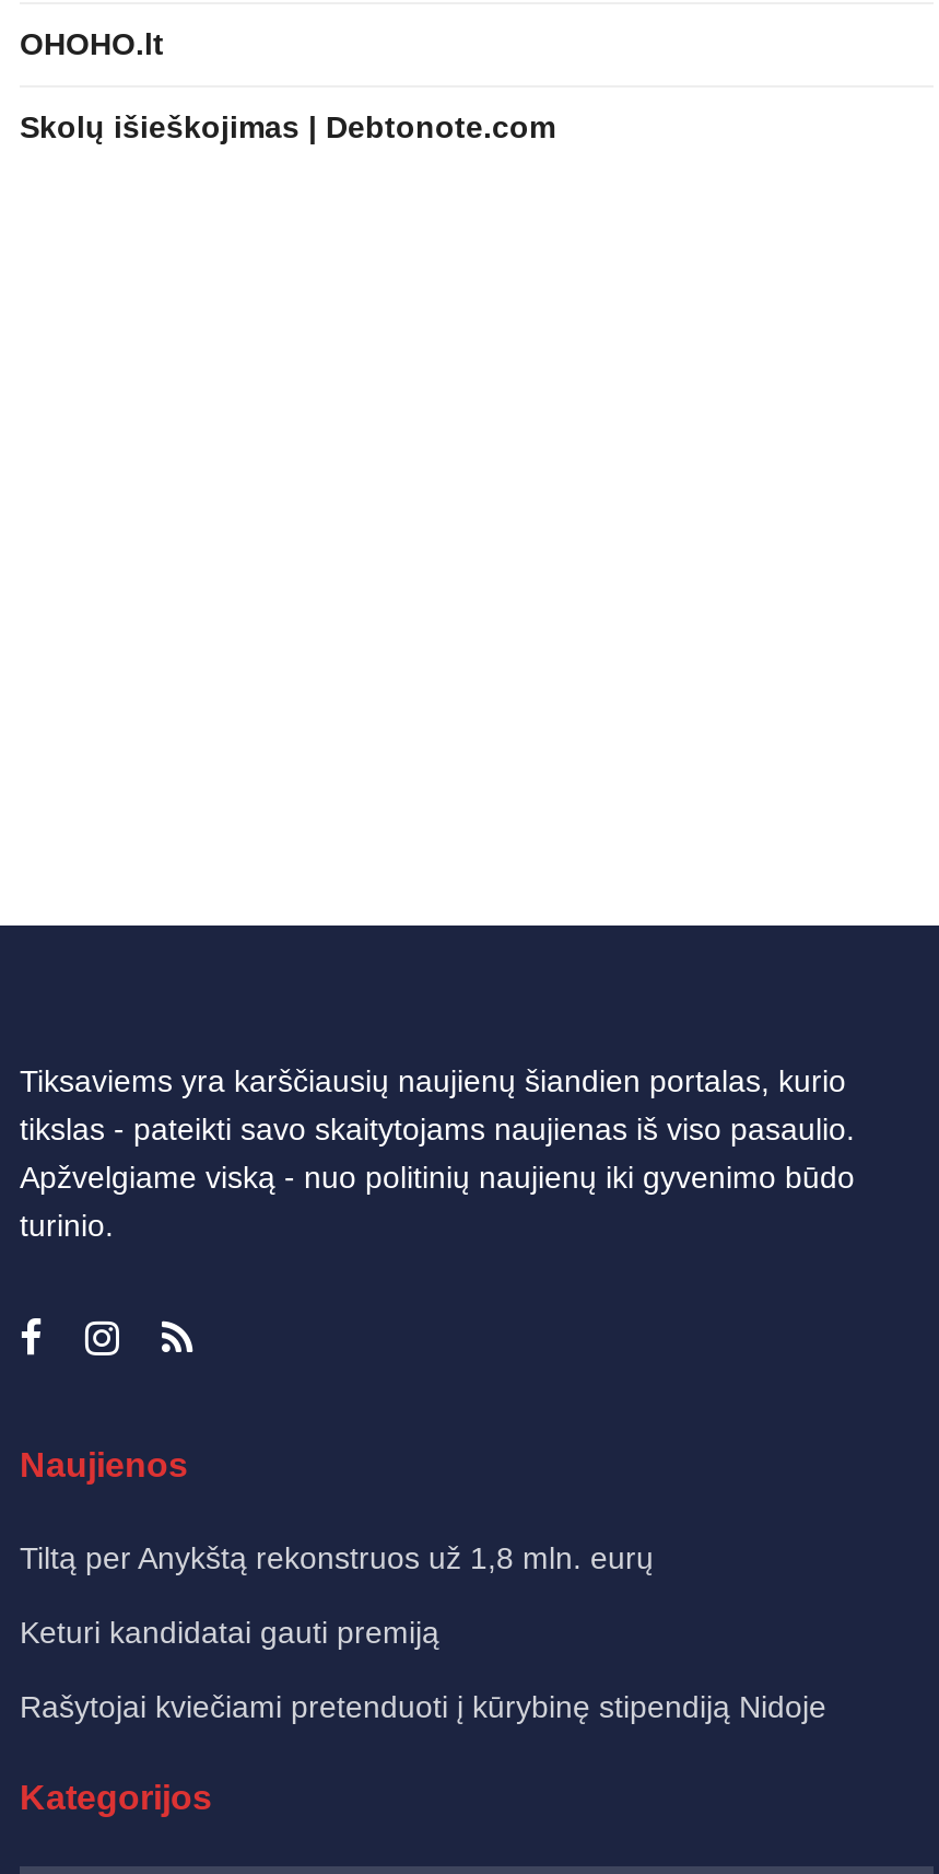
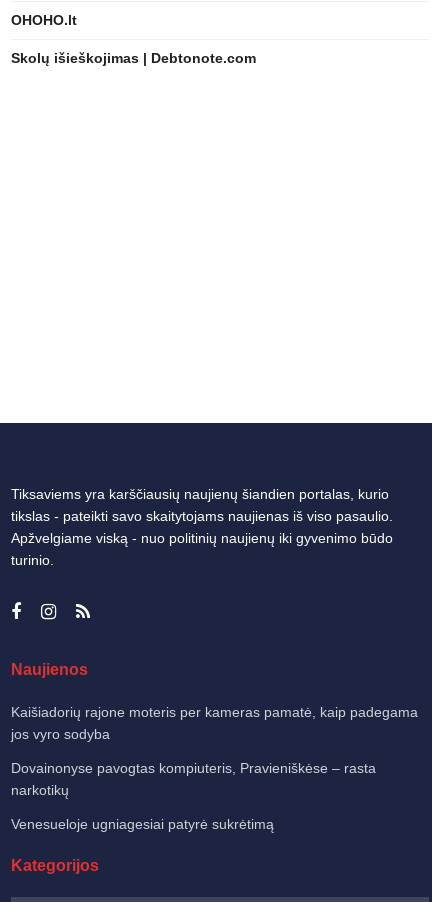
- Tiltą per Anykštą rekonstruos už 1,8 mln. eurų
+ Kaišiadorių rajone moteris per kameras pamatė, kaip padegama
+ jos vyro sodyba

- Keturi kandidatai gauti premiją
+ Dovainonyse pavogtas kompiuteris, Pravieniškėse – rasta
+ narkotikų

- Rašytojai kviečiami pretenduoti į kūrybinę stipendiją Nidoje
+ Venesueloje ugniagesiai patyrė sukrėtimą
